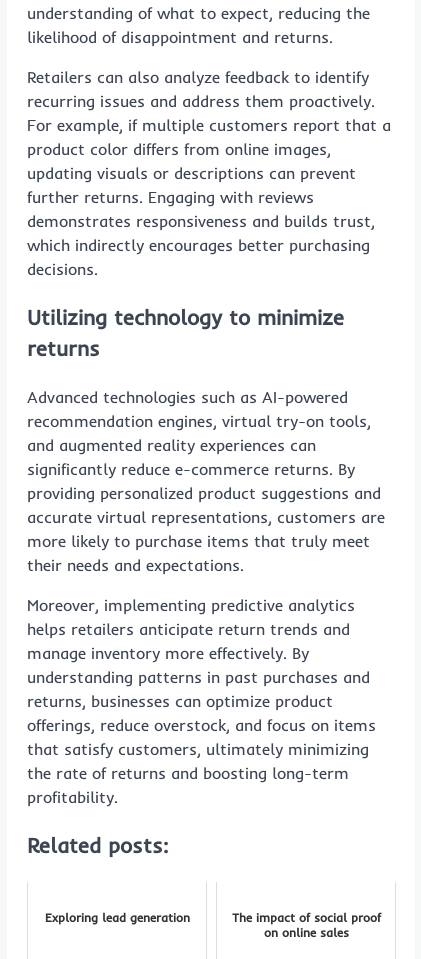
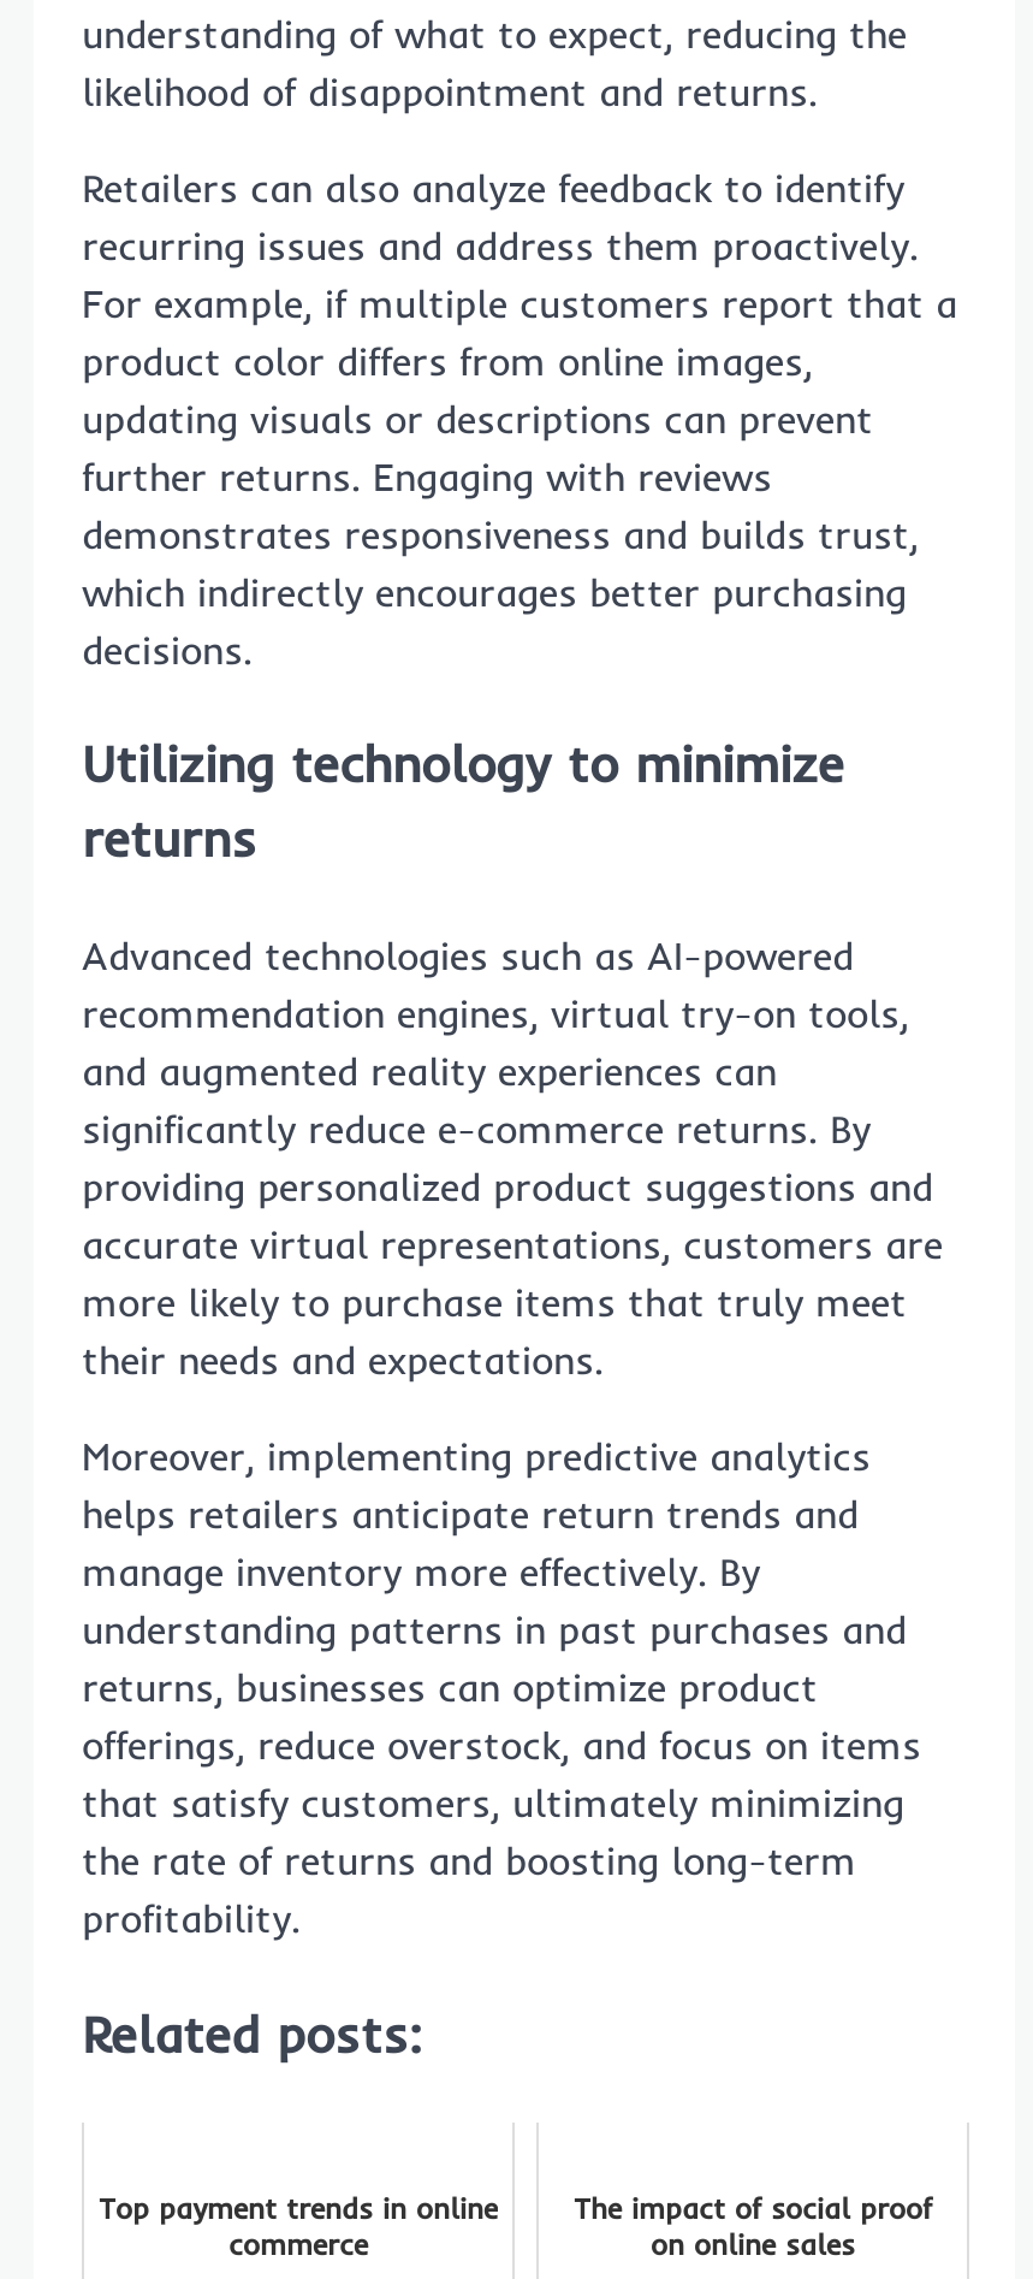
- Exploring lead generation
+ Top payment trends in online
+ commerce
